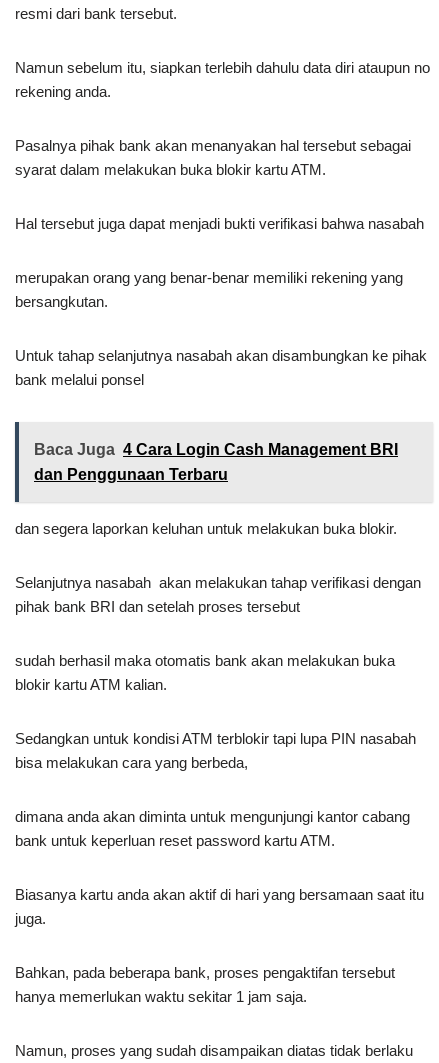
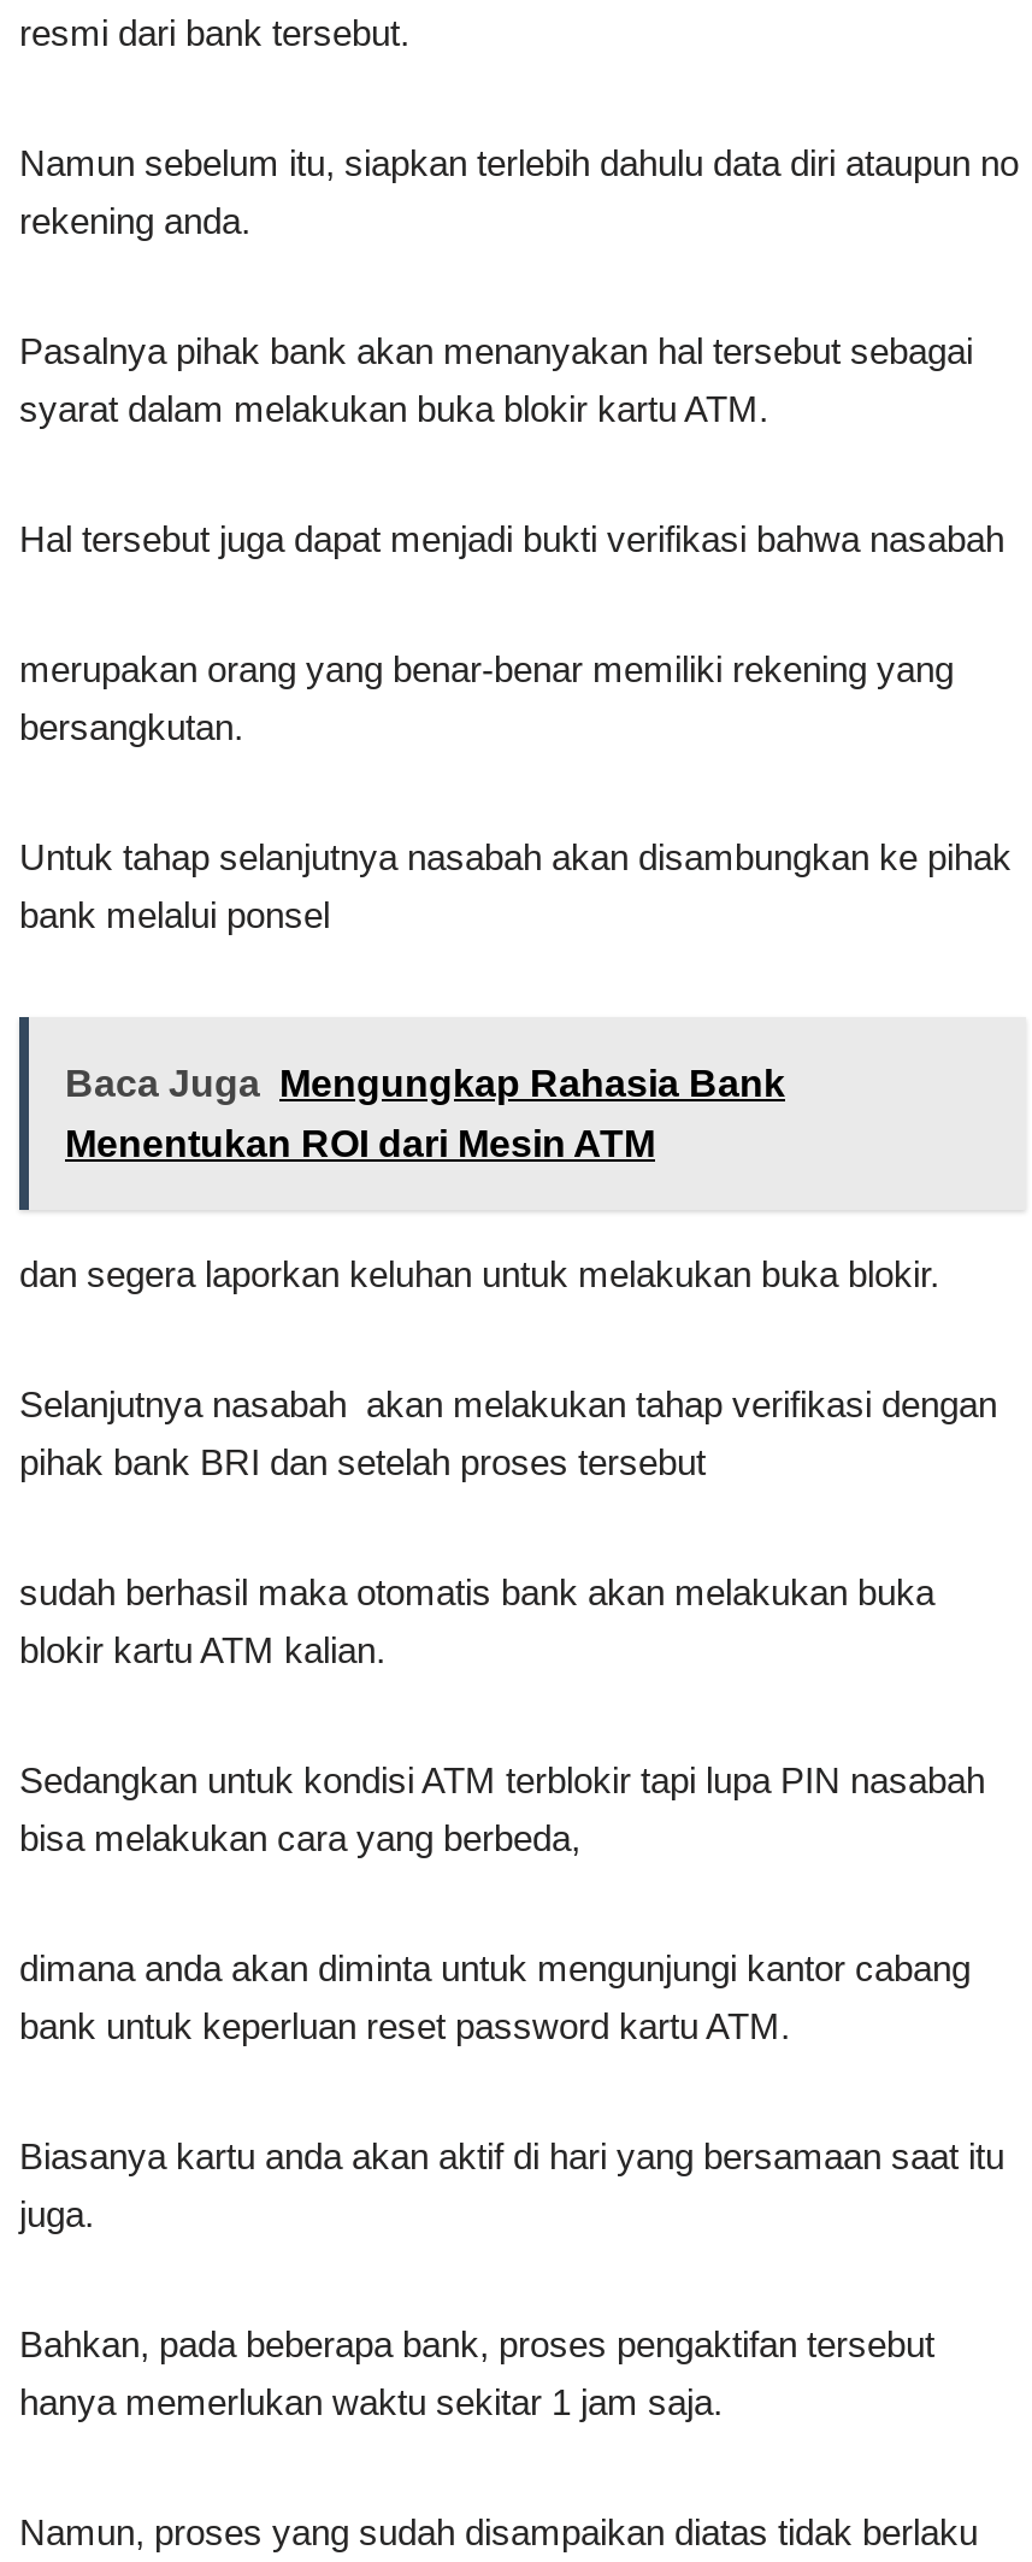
- Baca Juga 4 Cara Login Cash Management BRI
+ Baca Juga Mengungkap Rahasia Bank

- dan Penggunaan Terbaru
+ Menentukan ROI dari Mesin ATM
